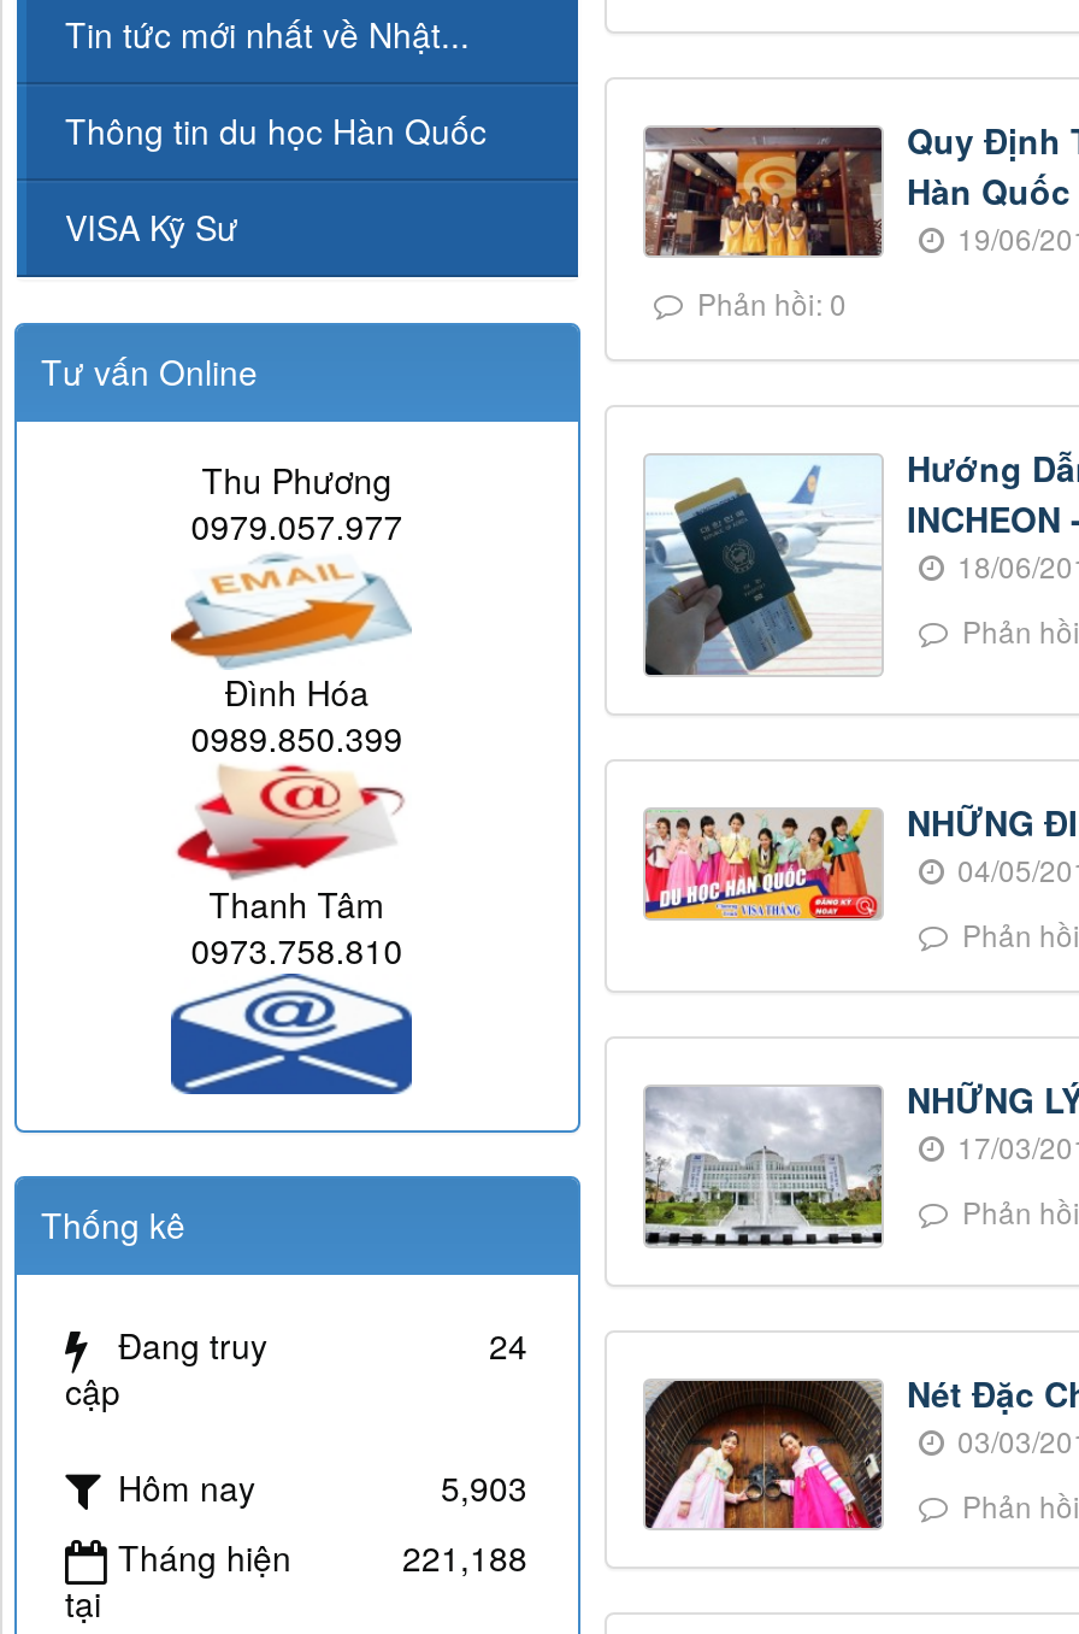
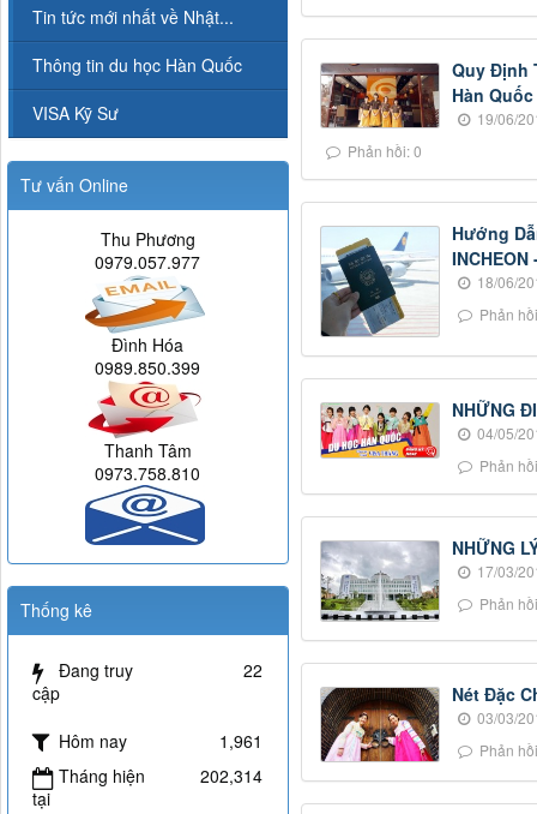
- 24
+ 22

- 5,903
+ 1,961

- 221,188
+ 202,314
